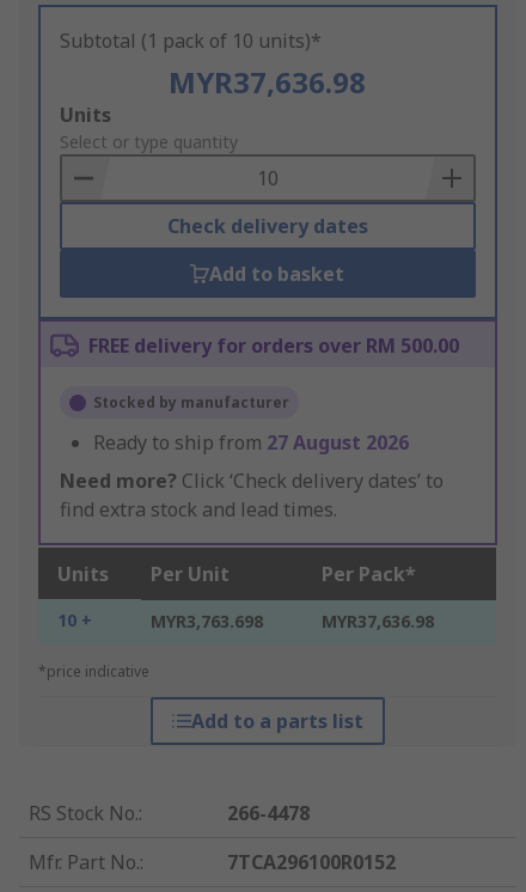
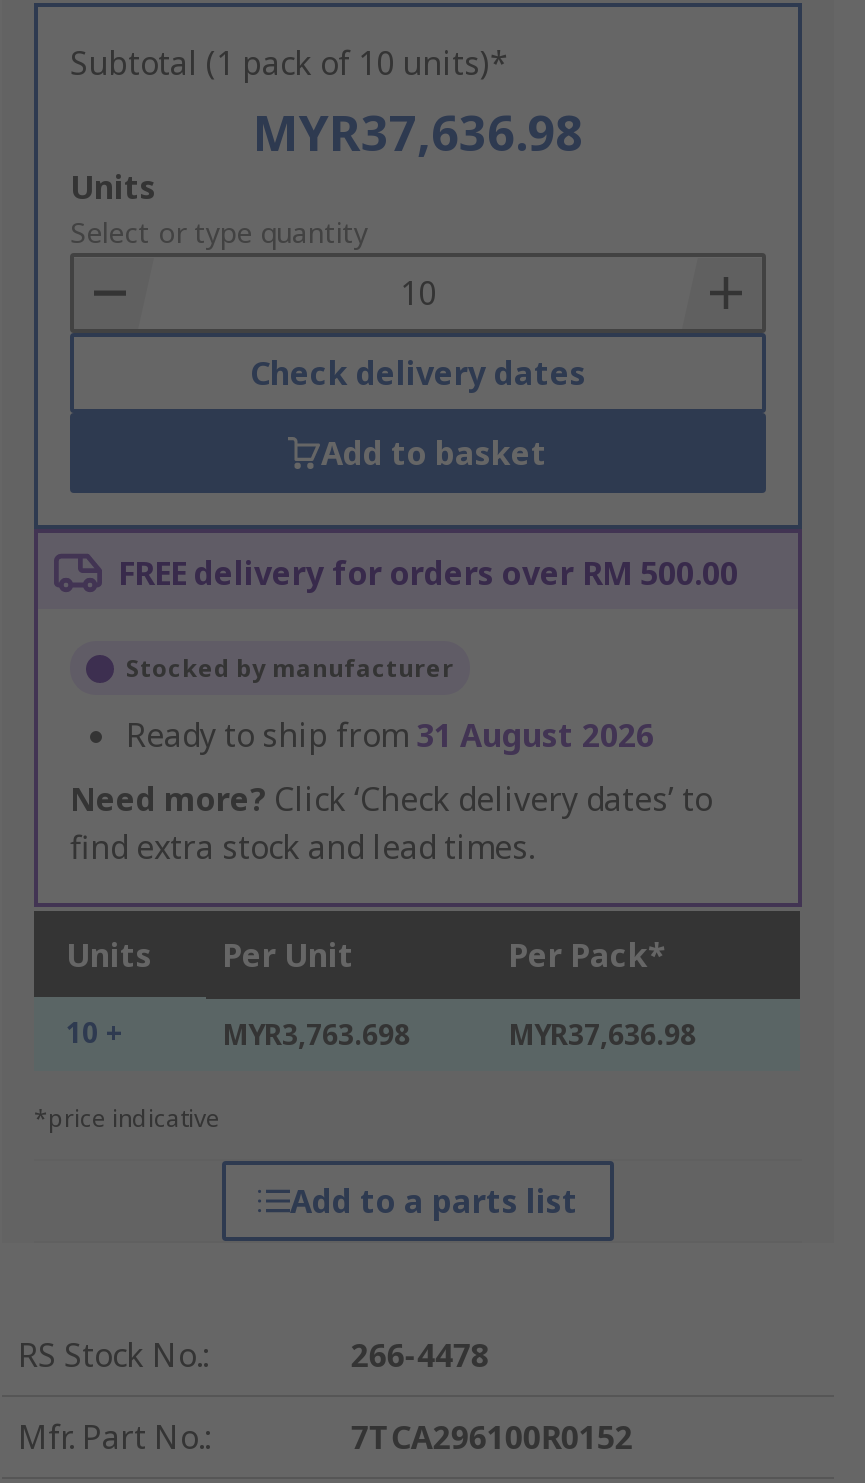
- Ready to ship from 27 August 2026
+ Ready to ship from 31 August 2026
